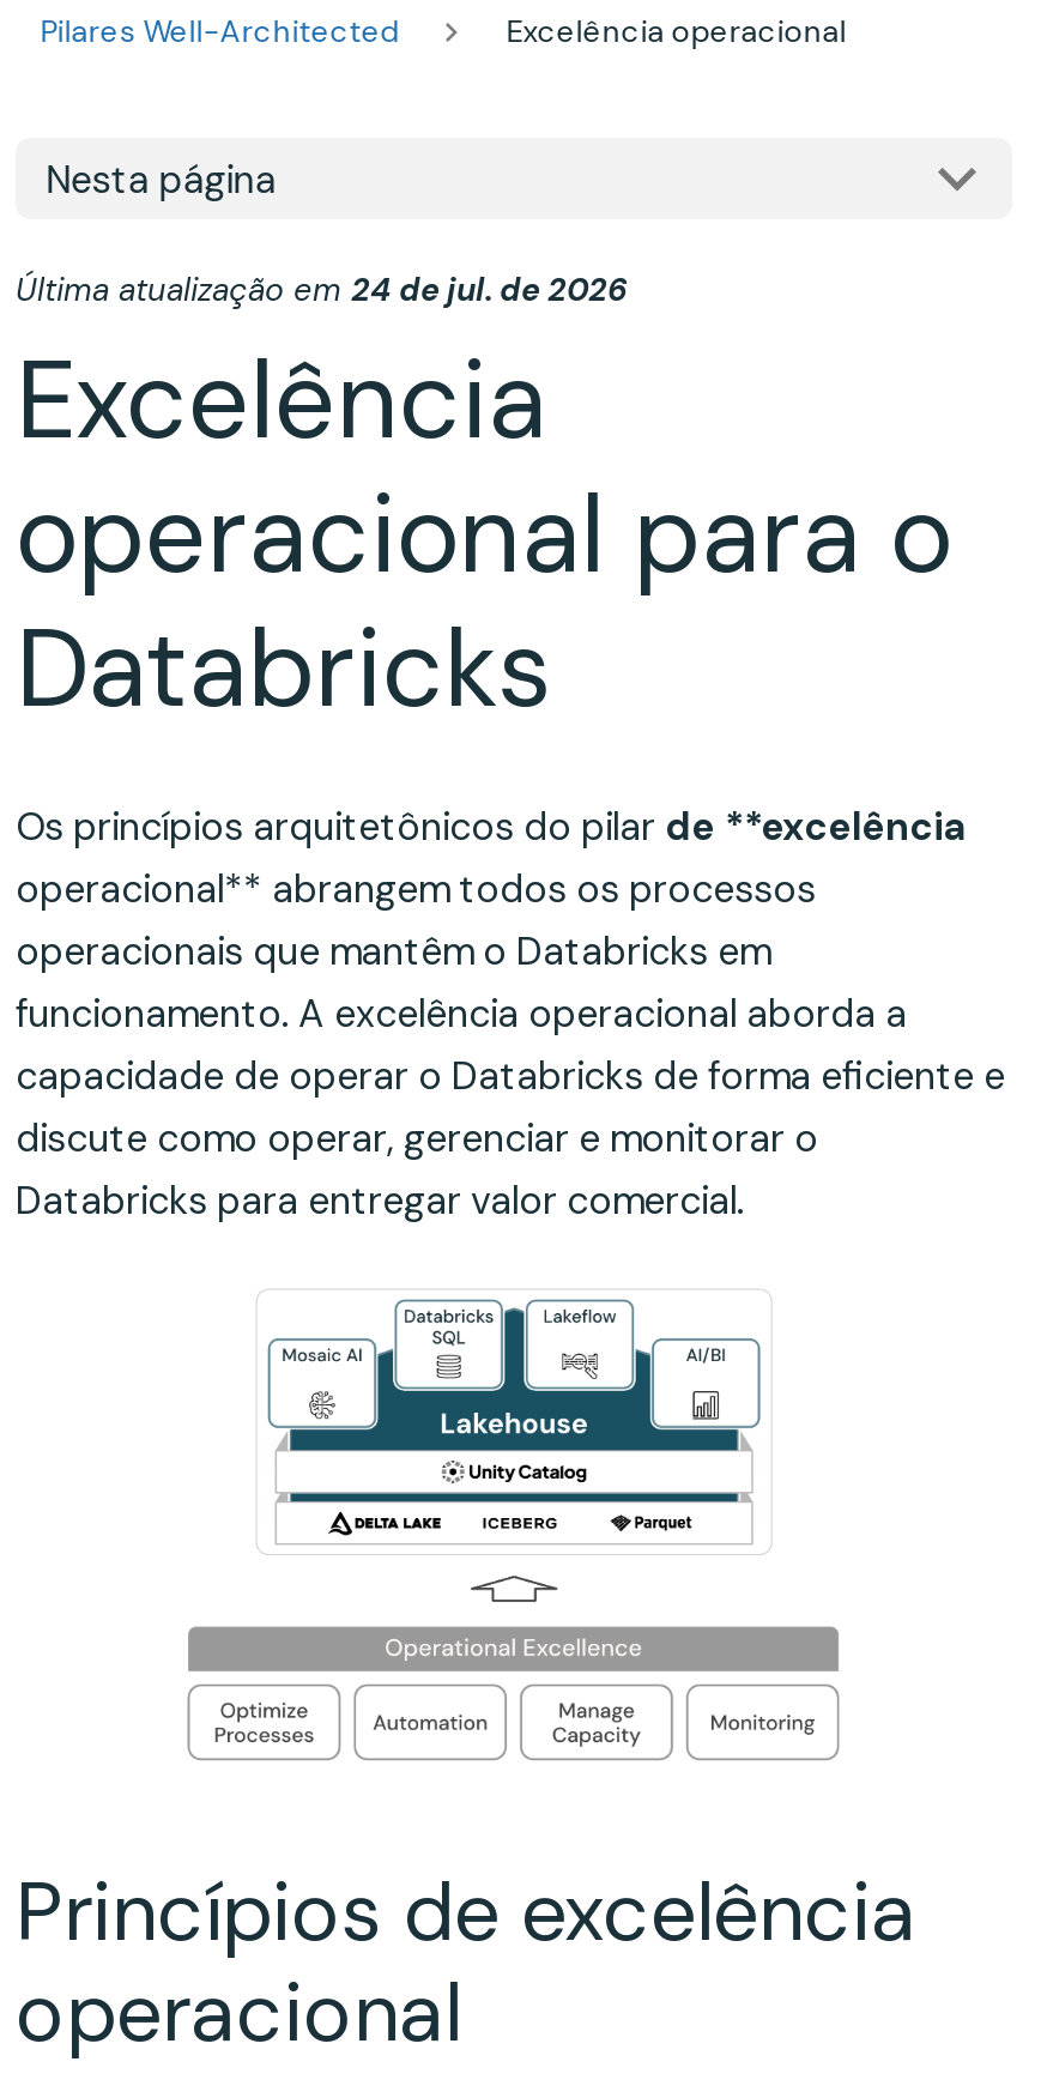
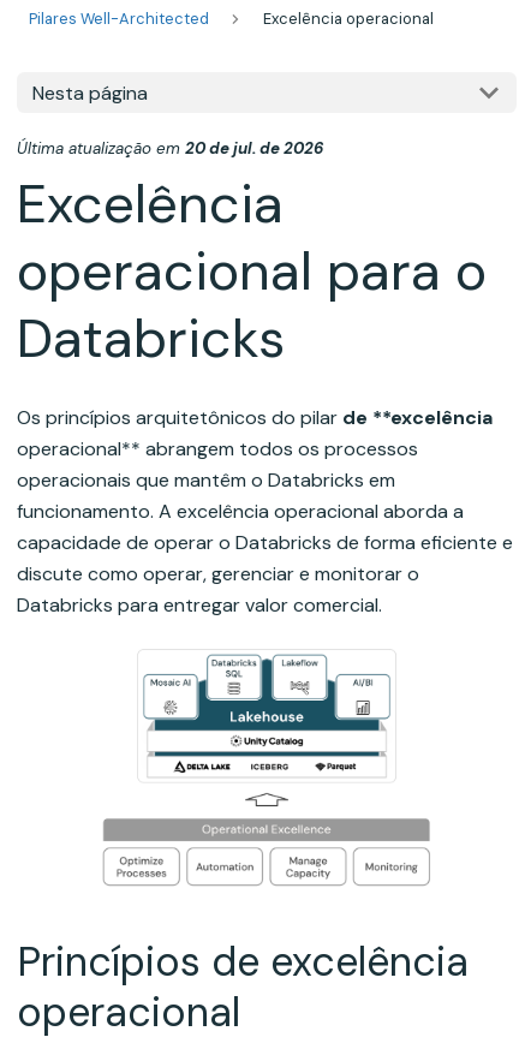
- Última atualização em 24 de jul. de 2026
+ Última atualização em 20 de jul. de 2026
